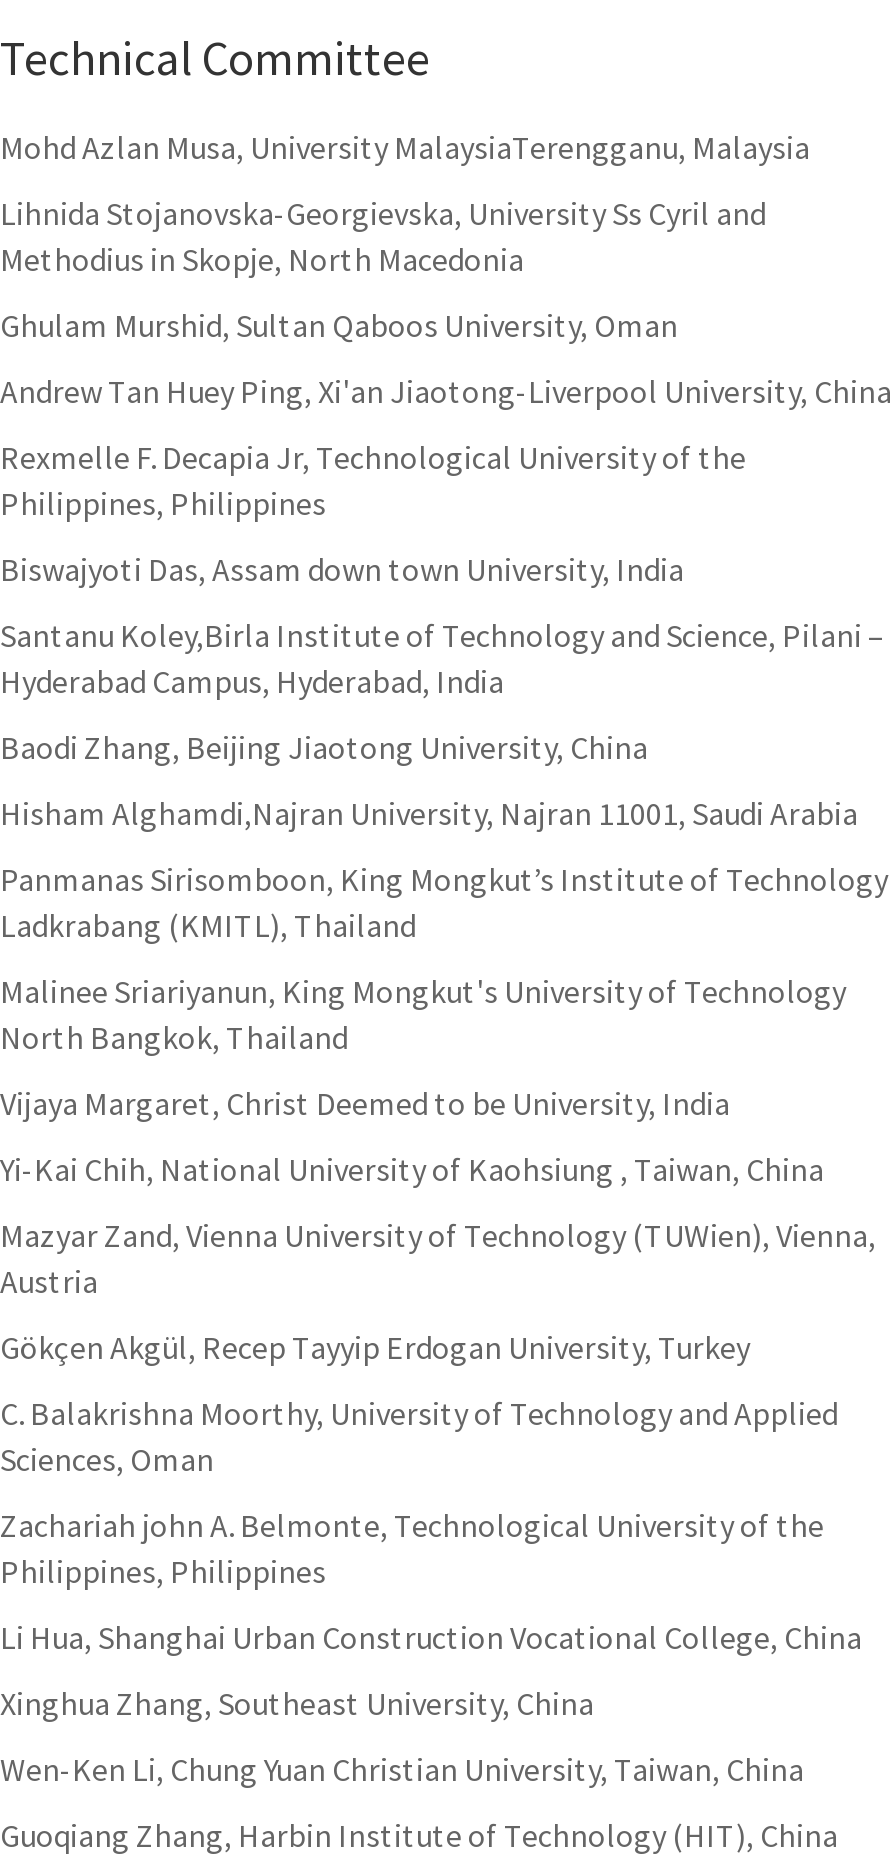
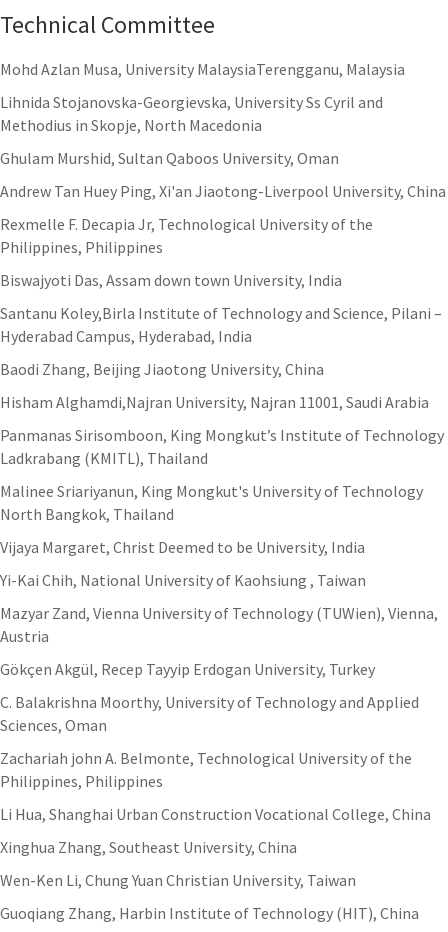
- Yi-Kai Chih, National University of Kaohsiung , Taiwan, China
+ Yi-Kai Chih, National University of Kaohsiung , Taiwan

- Wen-Ken Li, Chung Yuan Christian University, Taiwan, China
+ Wen-Ken Li, Chung Yuan Christian University, Taiwan
